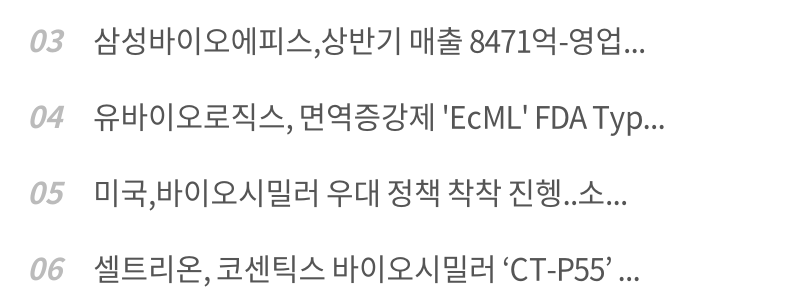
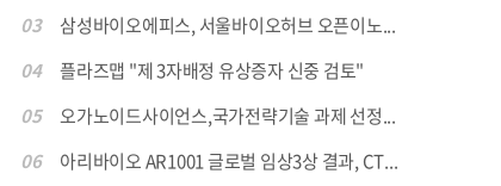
- 삼성바이오에피스,상반기 매출 8471억-영업...
+ 삼성바이오에피스, 서울바이오허브 오픈이노...

- 유바이오로직스, 면역증강제 'EcML' FDA Typ...
+ 플라즈맵 "제 3자배정 유상증자 신중 검토"

- 미국,바이오시밀러 우대 정책 착착 진헹..소...
+ 오가노이드사이언스,국가전략기술 과제 선정...

- 셀트리온, 코센틱스 바이오시밀러 ‘CT-P55’ ...
+ 아리바이오 AR1001 글로벌 임상3상 결과, CT...
